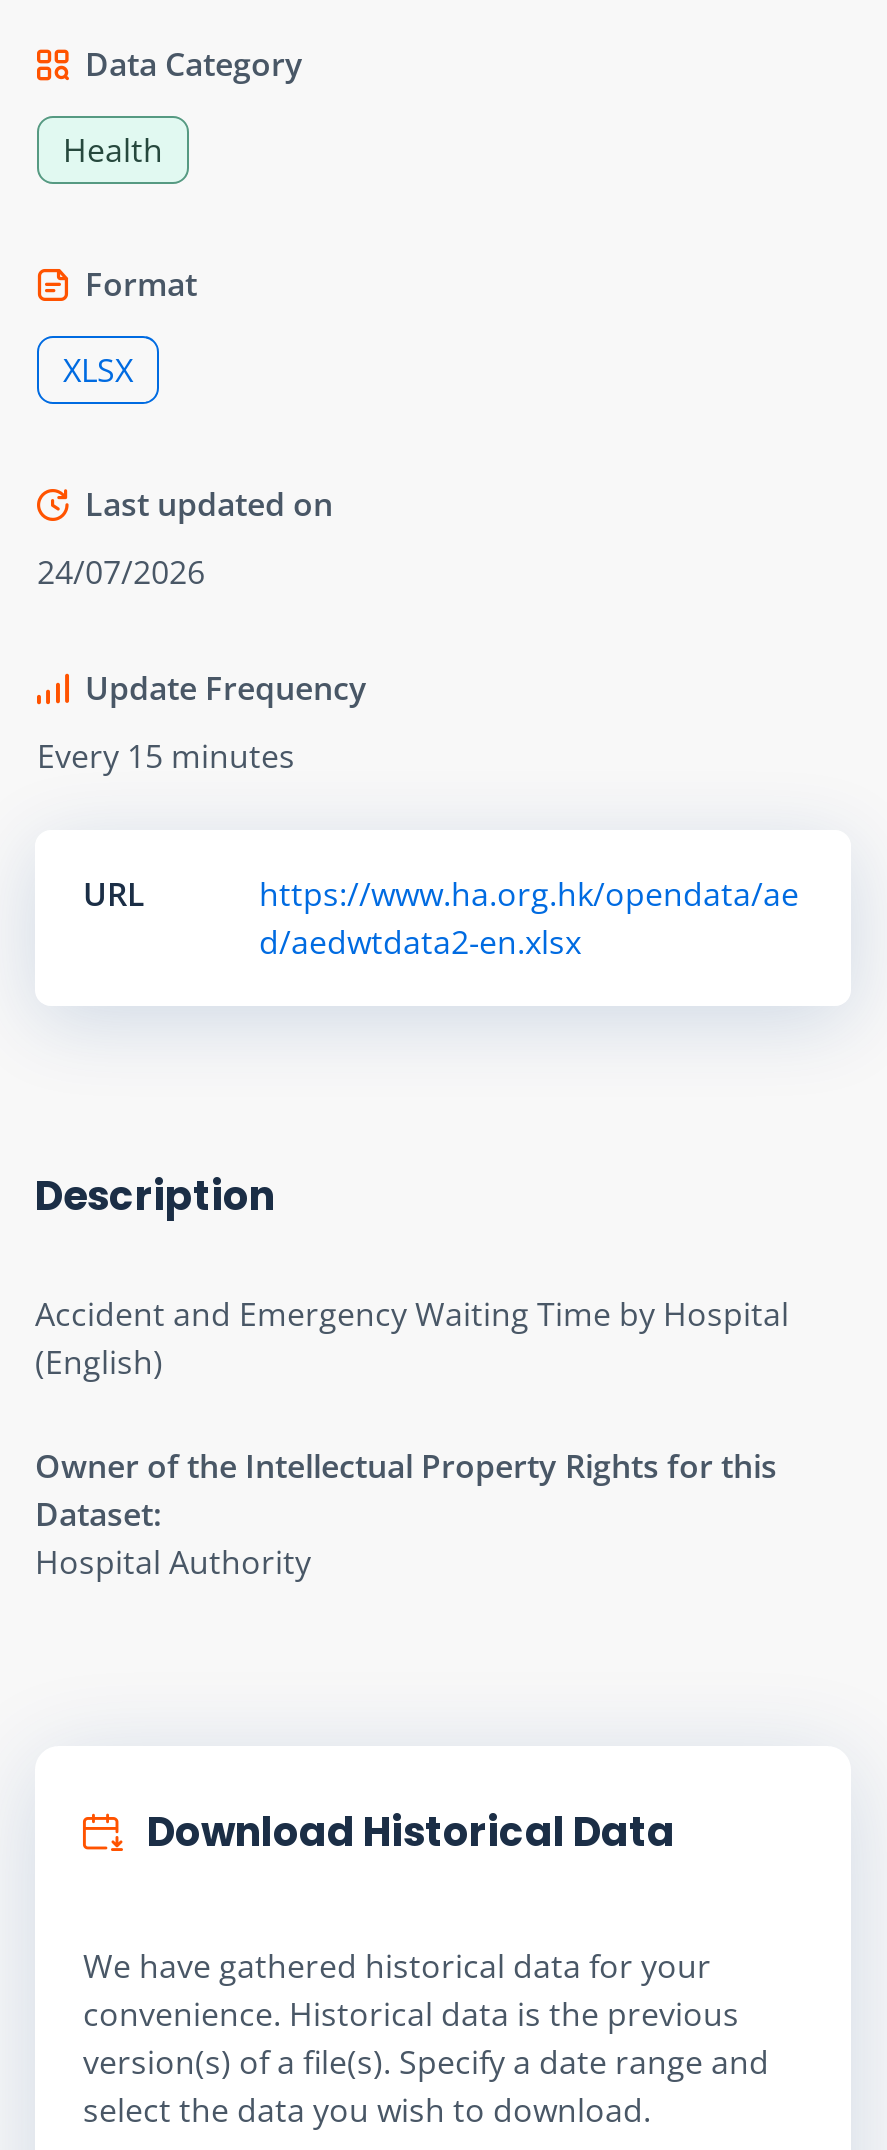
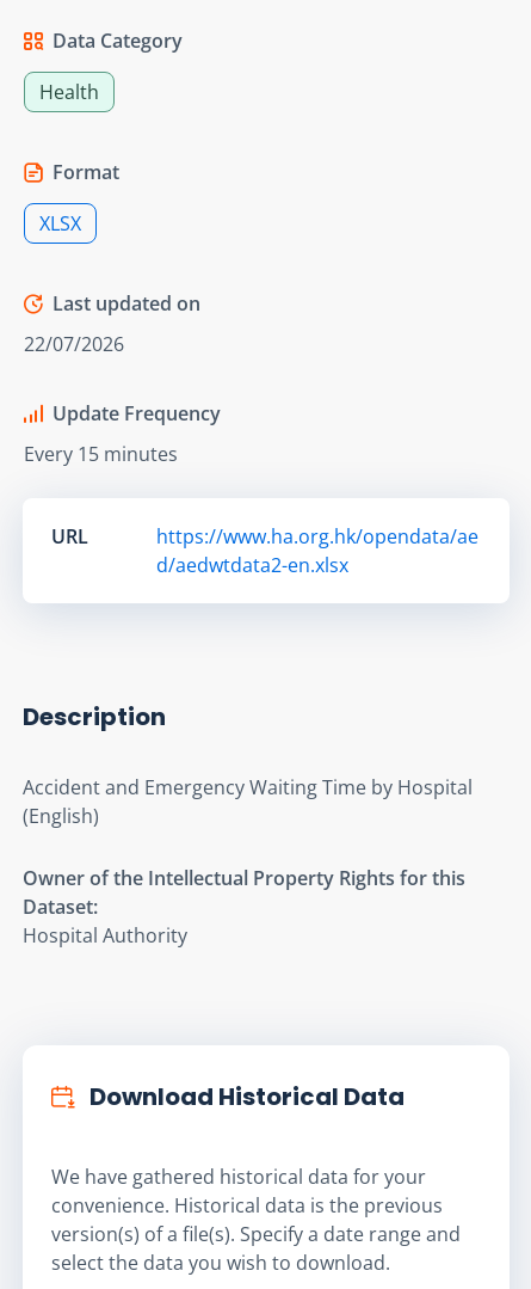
- 24/07/2026
+ 22/07/2026
